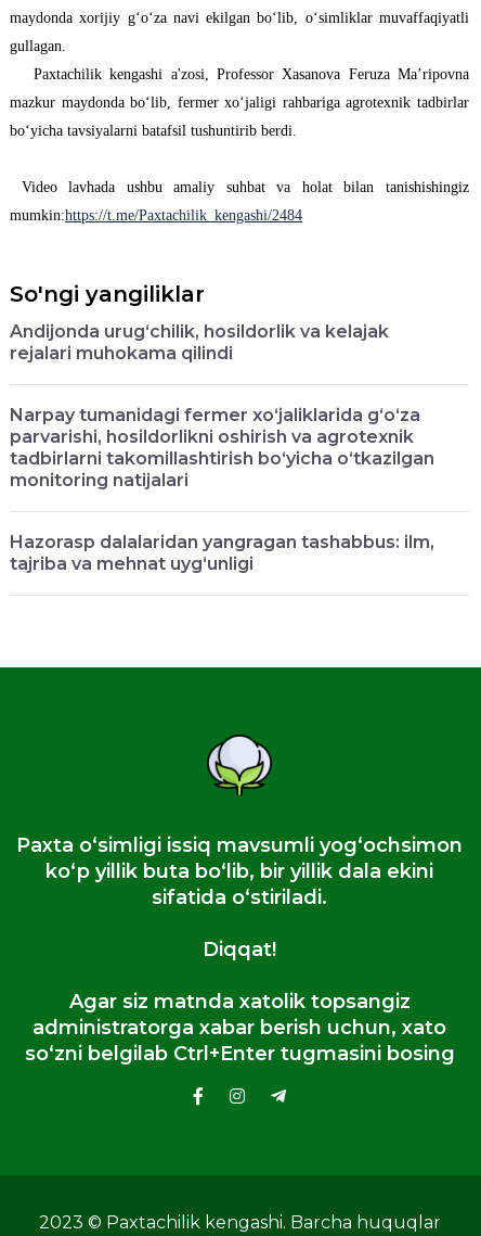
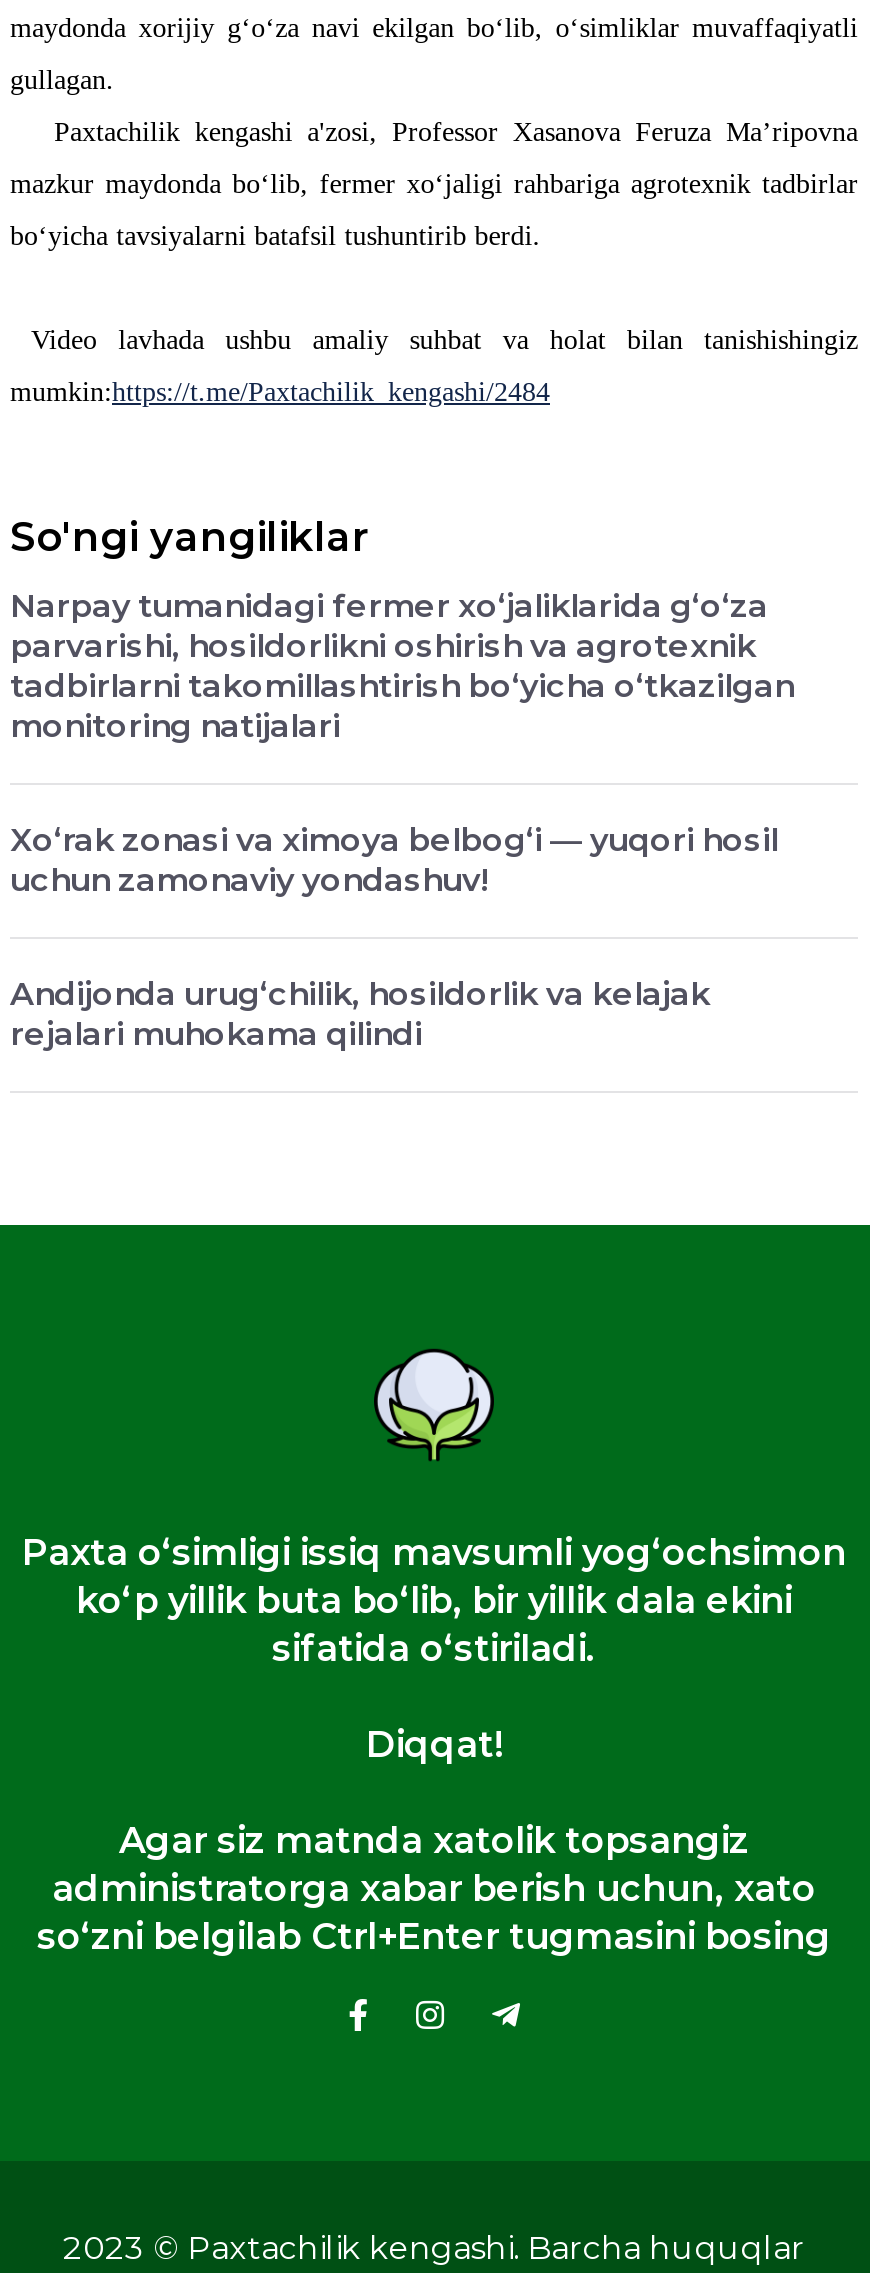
moved down: Andijonda urug‘chilik, hosildorlik va kelajak | rejalari muhokama qilindi

moved up: Narpay tumanidagi fermer xo‘jaliklarida g‘o‘za | parvarishi, hosildorlikni oshirish va agrotexnik | tadbirlarni takomillashtirish bo‘yicha o‘tkazilgan | monitoring natijalari

- Hazorasp dalalaridan yangragan tashabbus: ilm,
- tajriba va mehnat uyg‘unligi
+ Xo‘rak zonasi va ximoya belbog‘i — yuqori hosil
+ uchun zamonaviy yondashuv!
